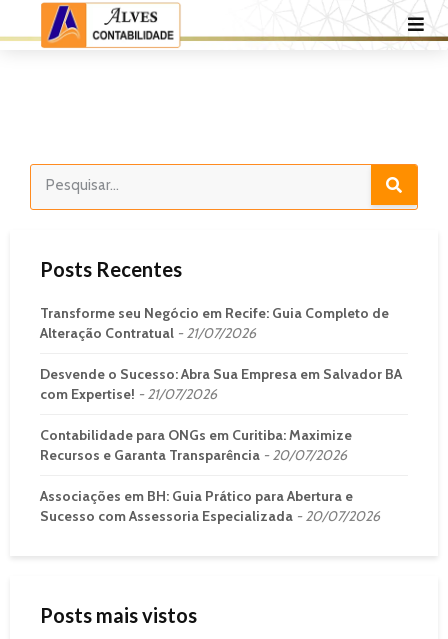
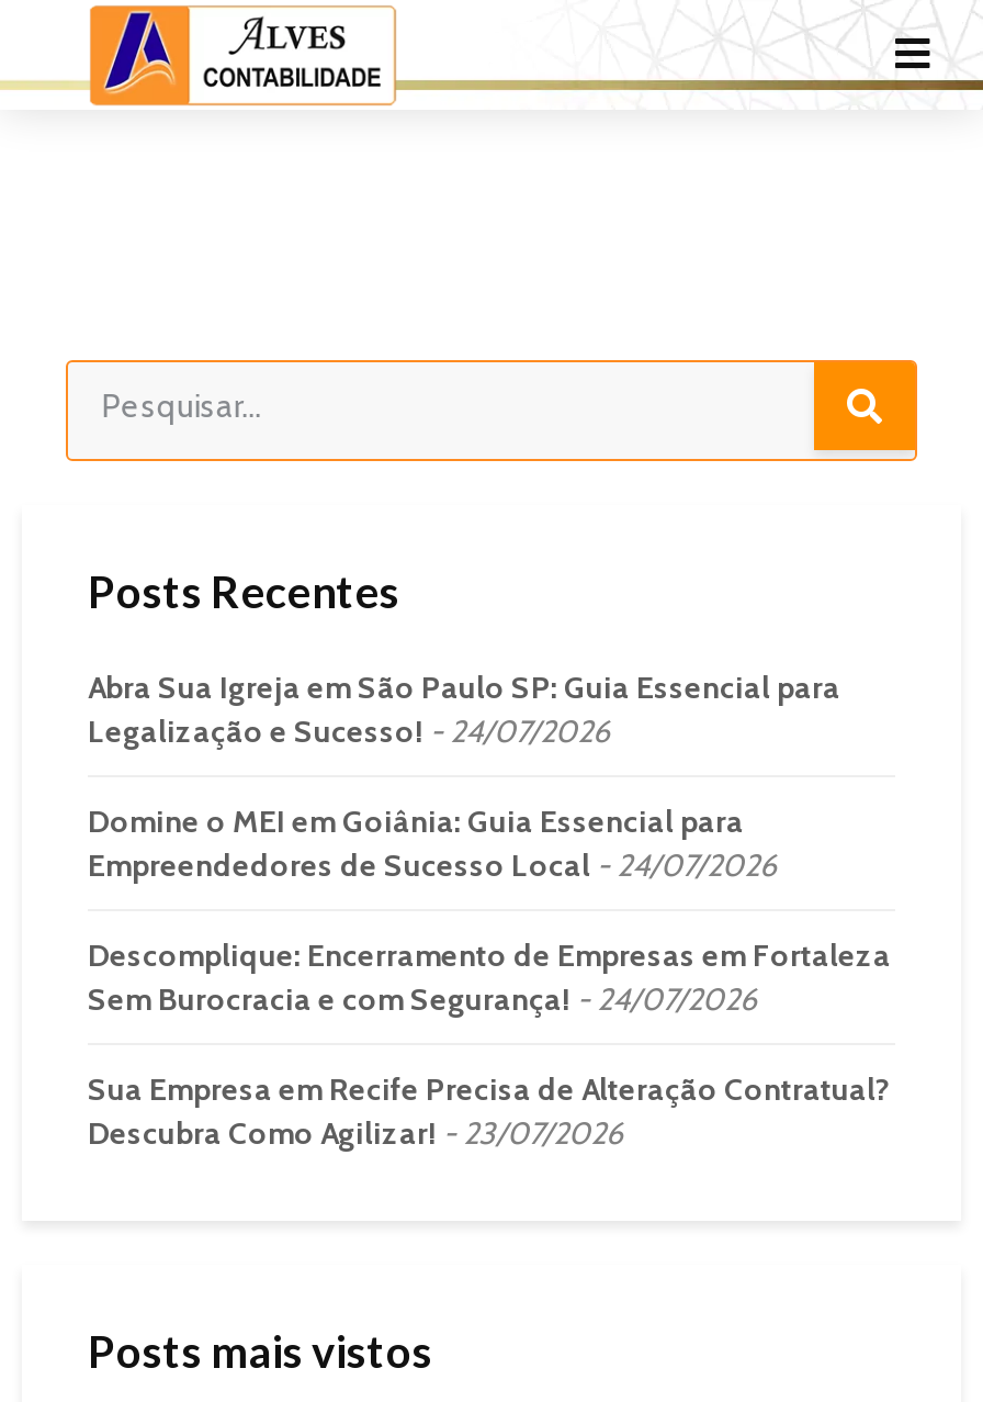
- Transforme seu Negócio em Recife: Guia Completo de
- Alteração Contratual
- 21/07/2026
+ Abra Sua Igreja em São Paulo SP: Guia Essencial para
+ Legalização e Sucesso!
+ 24/07/2026

- Desvende o Sucesso: Abra Sua Empresa em Salvador BA
- com Expertise!
- 21/07/2026
+ Domine o MEI em Goiânia: Guia Essencial para
+ Empreendedores de Sucesso Local
+ 24/07/2026

- Contabilidade para ONGs em Curitiba: Maximize
- Recursos e Garanta Transparência
- 20/07/2026
+ Descomplique: Encerramento de Empresas em Fortaleza
+ Sem Burocracia e com Segurança!
+ 24/07/2026

- Associações em BH: Guia Prático para Abertura e
- Sucesso com Assessoria Especializada
- 20/07/2026
+ Sua Empresa em Recife Precisa de Alteração Contratual?
+ Descubra Como Agilizar!
+ 23/07/2026
